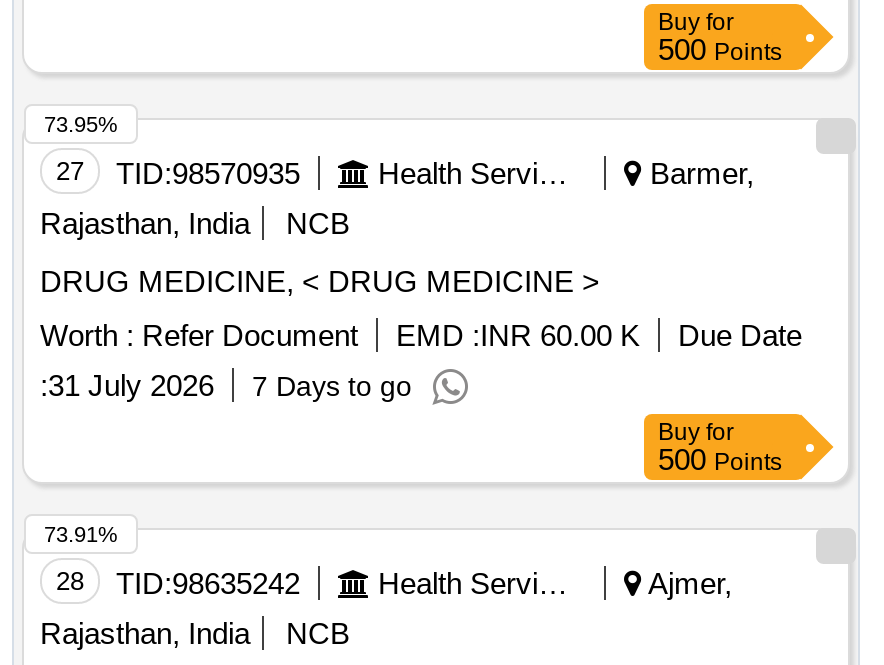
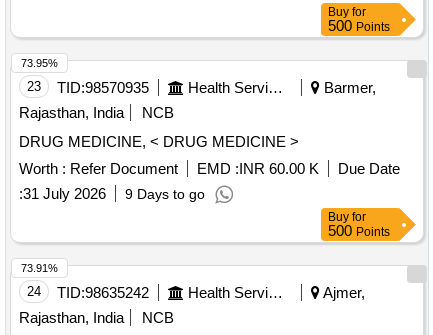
- 27 TID:98570935
+ 23 TID:98570935

- :31 July 2026 7 Days to go
+ :31 July 2026 9 Days to go

- 28 TID:98635242
+ 24 TID:98635242
